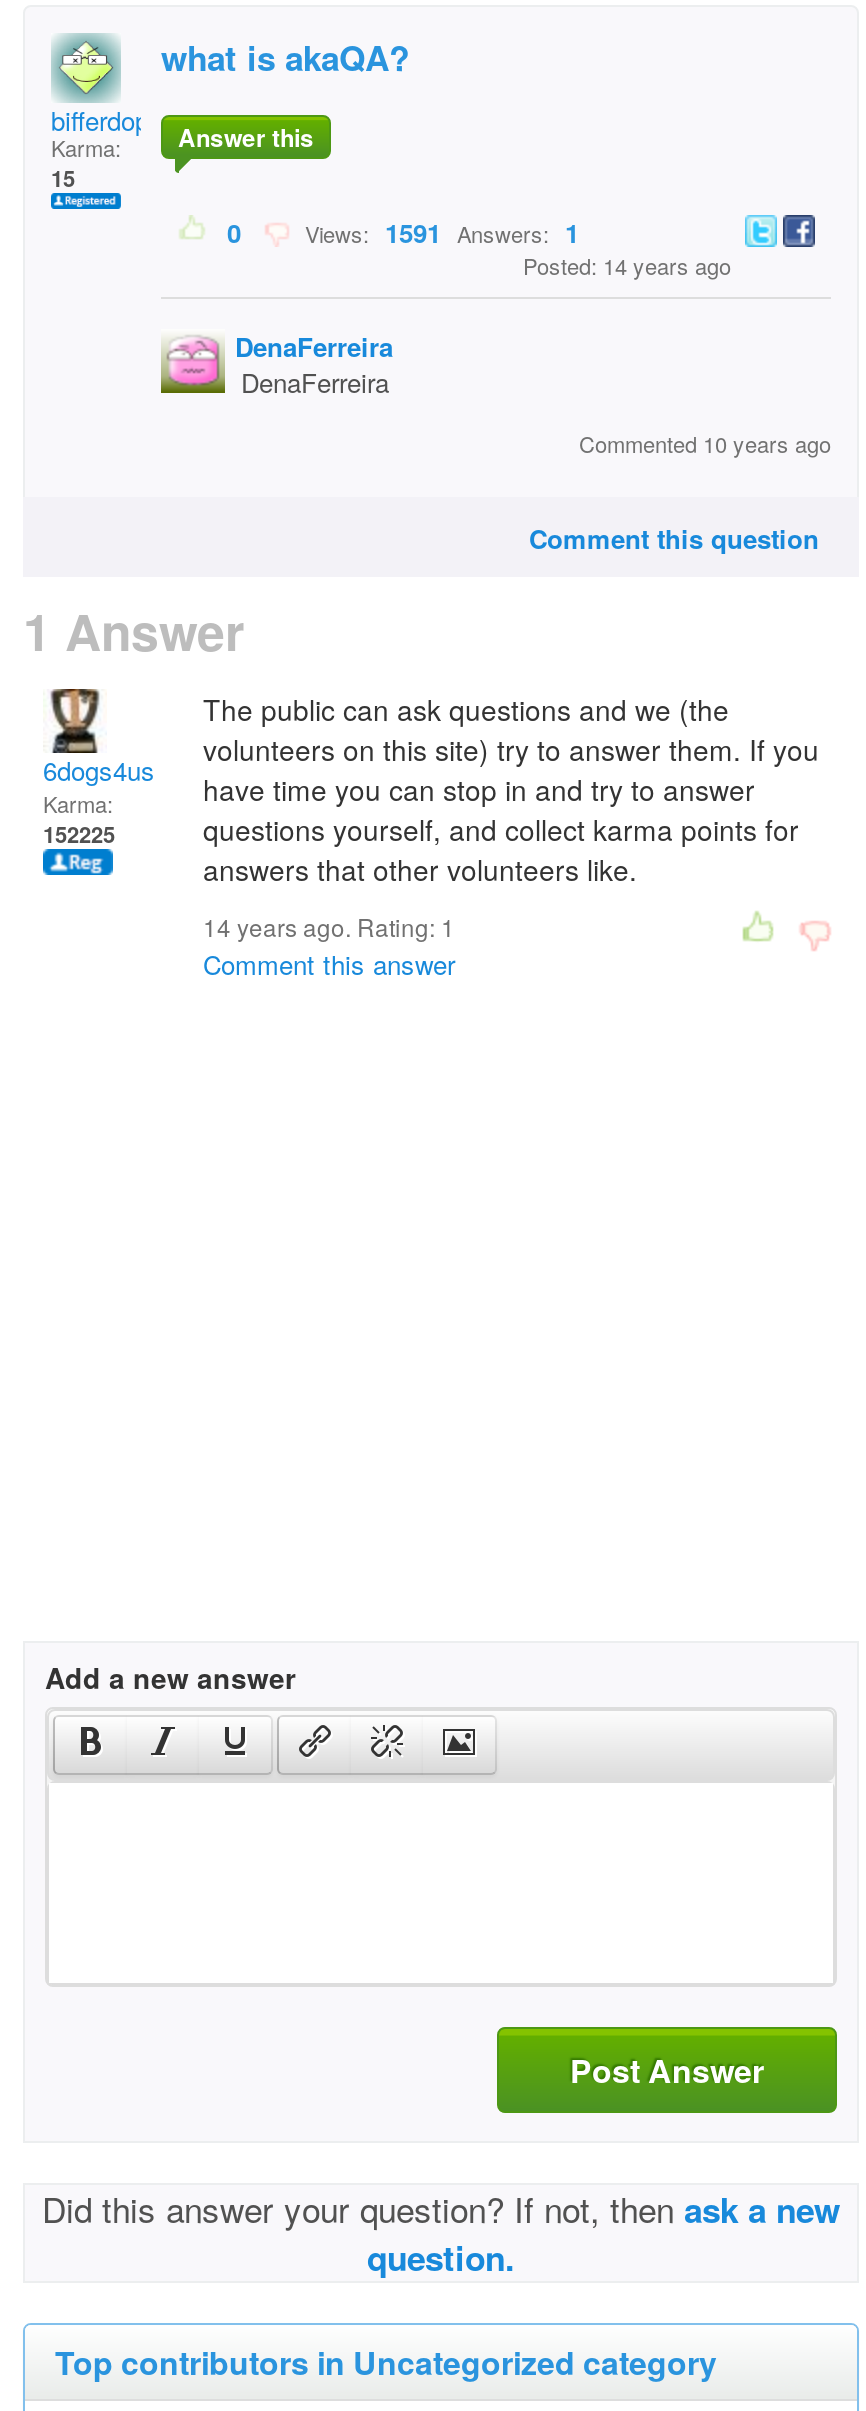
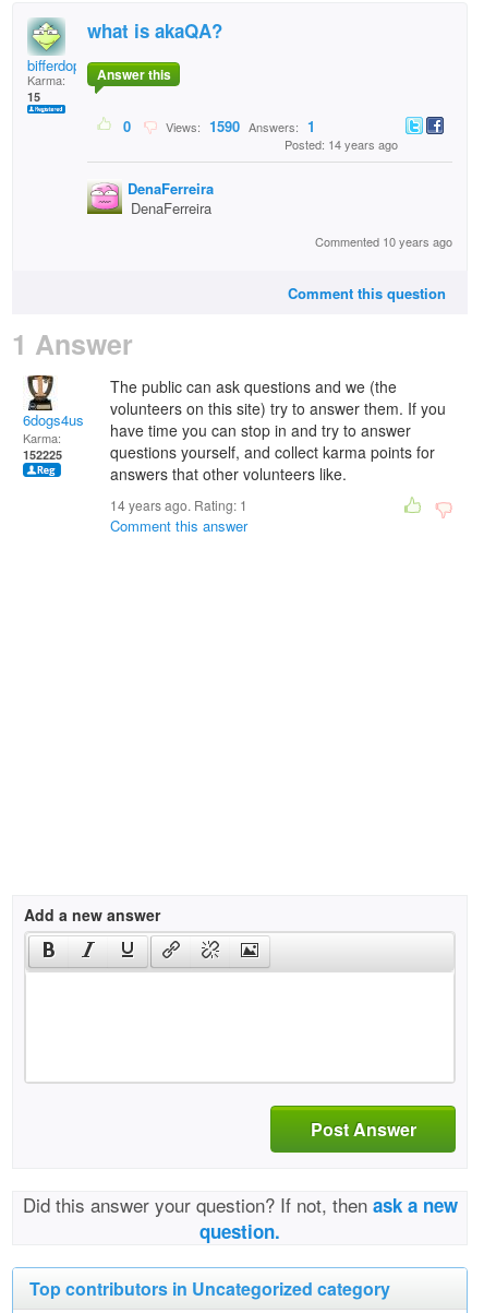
- Views: 1591 Answers: 1
+ Views: 1590 Answers: 1
